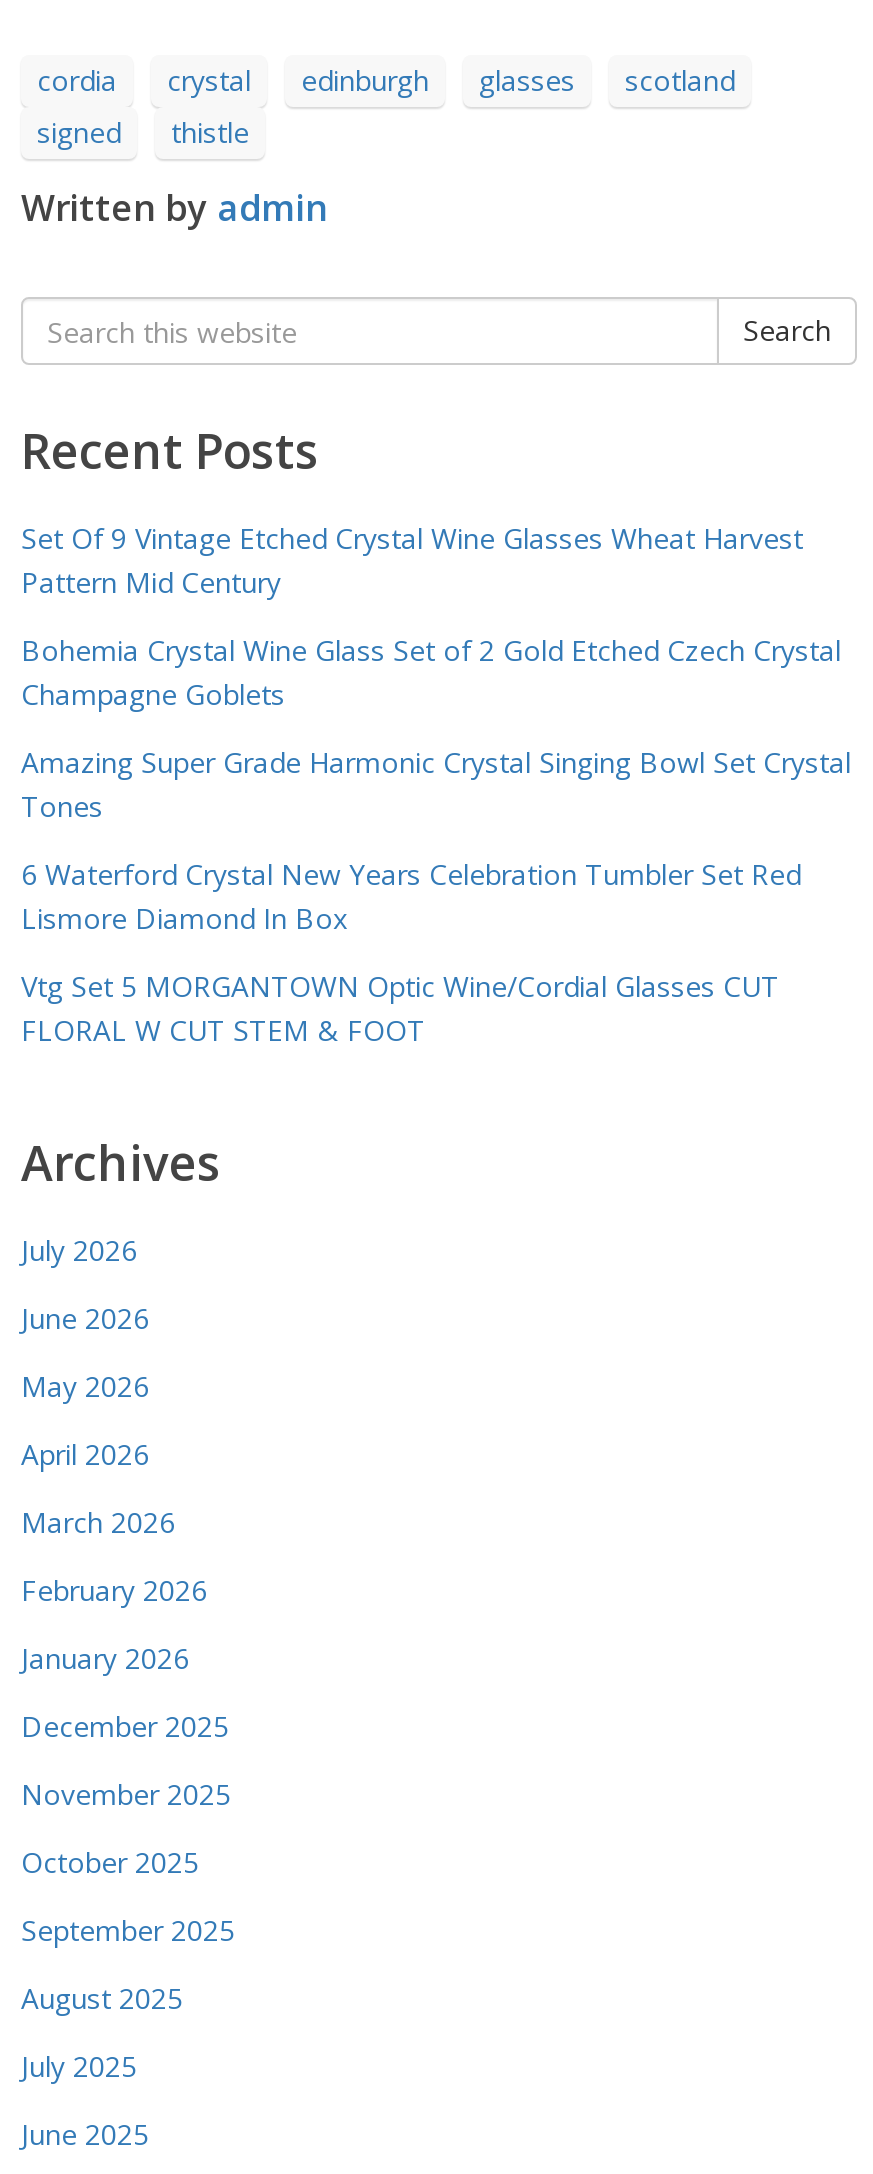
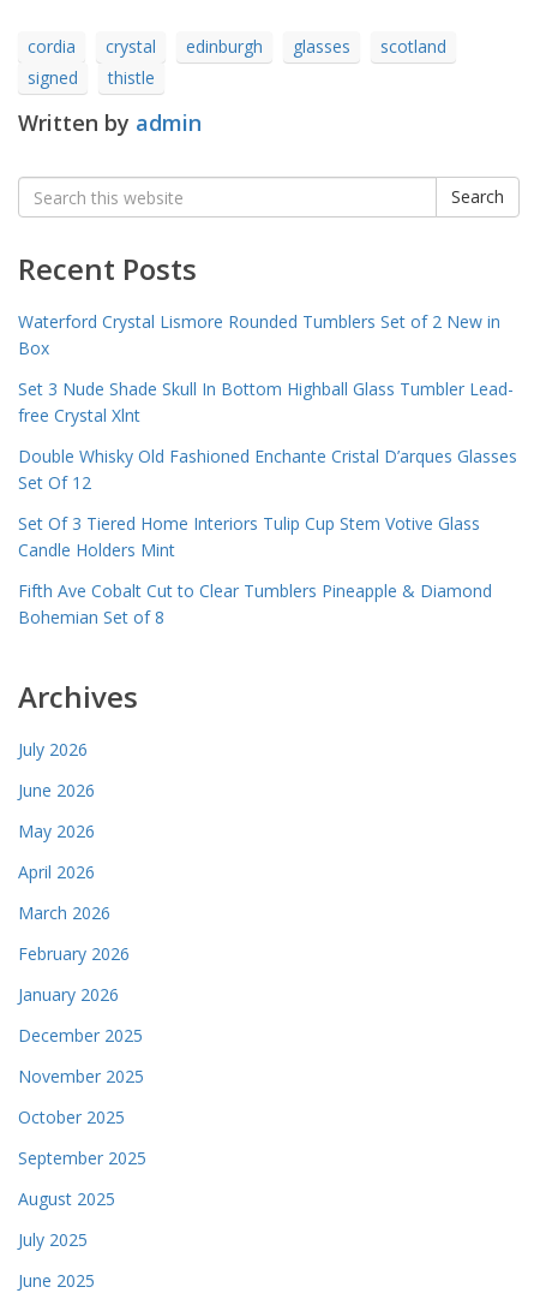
- Set Of 9 Vintage Etched Crystal Wine Glasses Wheat Harvest
- Pattern Mid Century
+ Waterford Crystal Lismore Rounded Tumblers Set of 2 New in
+ Box

- Bohemia Crystal Wine Glass Set of 2 Gold Etched Czech Crystal
- Champagne Goblets
+ Set 3 Nude Shade Skull In Bottom Highball Glass Tumbler Lead-
+ free Crystal Xlnt

- Amazing Super Grade Harmonic Crystal Singing Bowl Set Crystal
- Tones
+ Double Whisky Old Fashioned Enchante Cristal D’arques Glasses
+ Set Of 12

- 6 Waterford Crystal New Years Celebration Tumbler Set Red
- Lismore Diamond In Box
+ Set Of 3 Tiered Home Interiors Tulip Cup Stem Votive Glass
+ Candle Holders Mint

- Vtg Set 5 MORGANTOWN Optic Wine/Cordial Glasses CUT
- FLORAL W CUT STEM & FOOT
+ Fifth Ave Cobalt Cut to Clear Tumblers Pineapple & Diamond
+ Bohemian Set of 8
